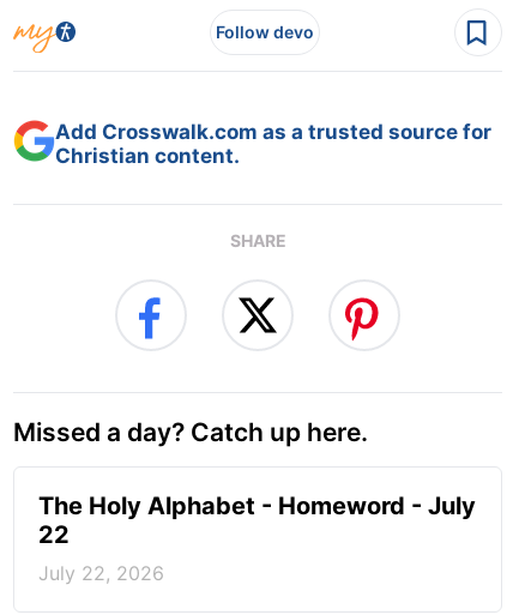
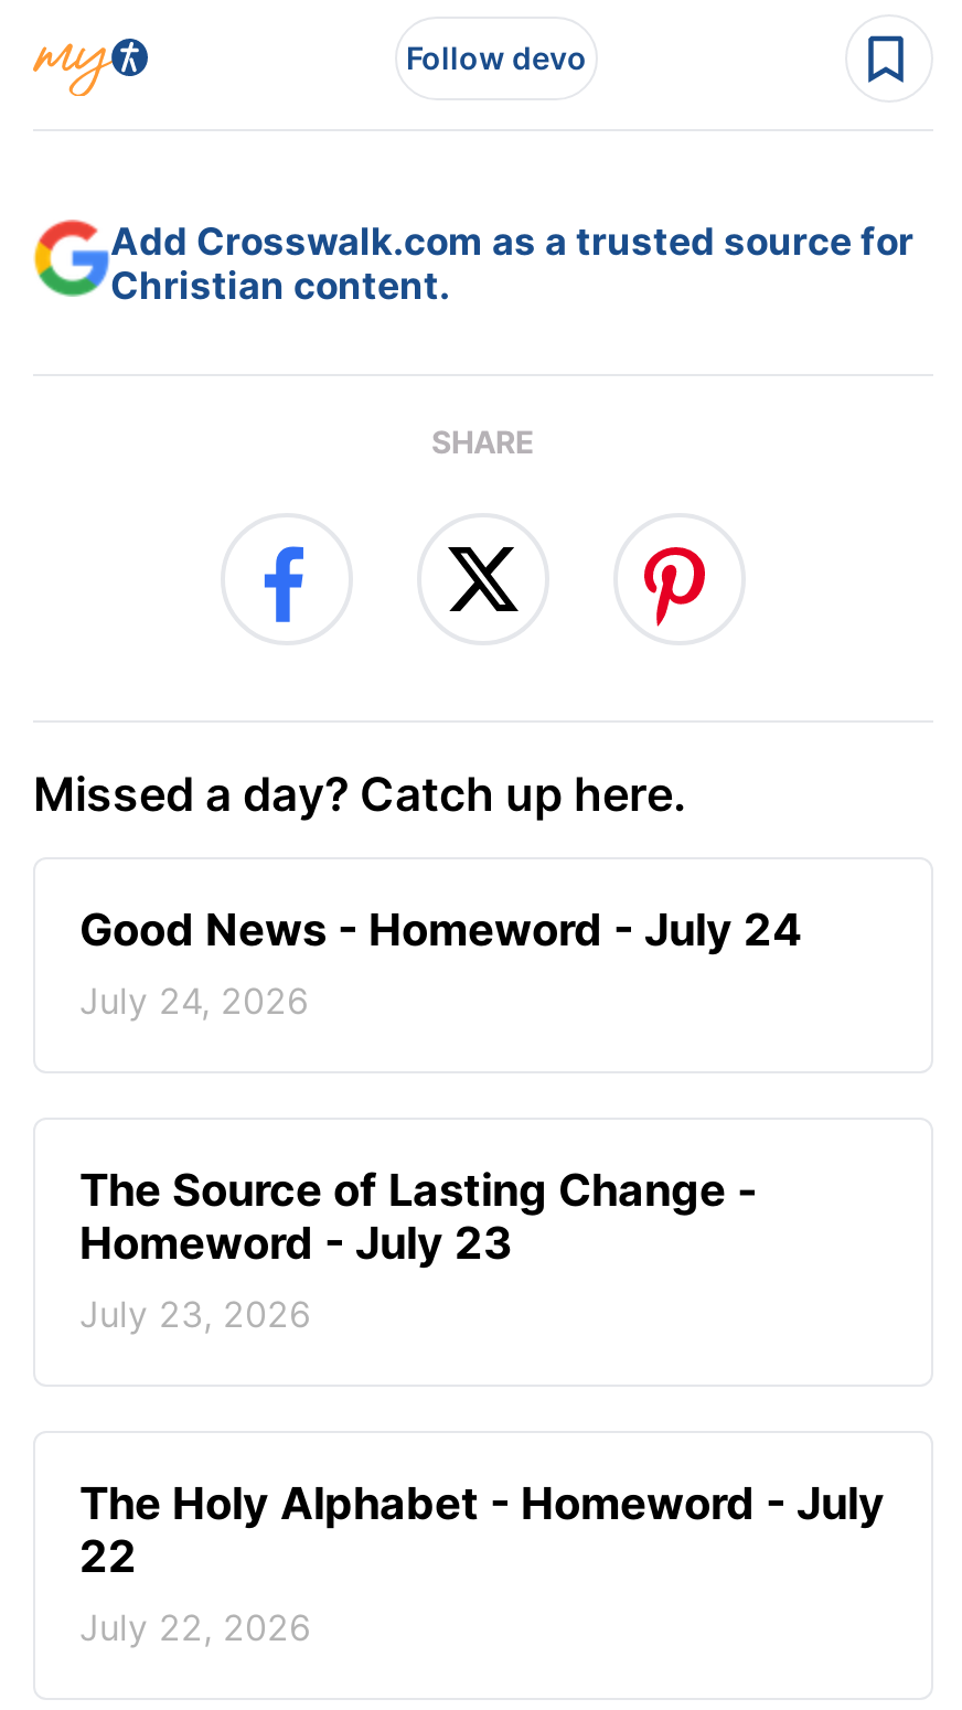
+ Good News - Homeword - July 24
+ July 24, 2026

+ The Source of Lasting Change -
+ Homeword - July 23
+ July 23, 2026
